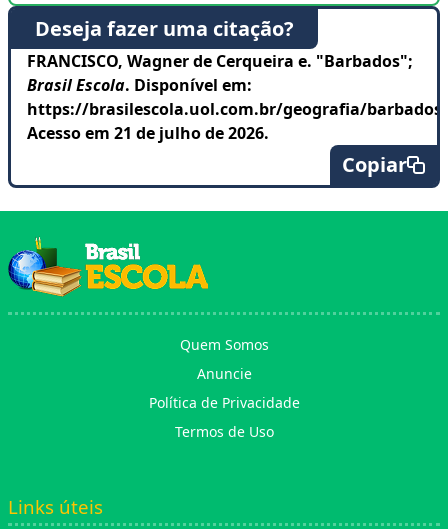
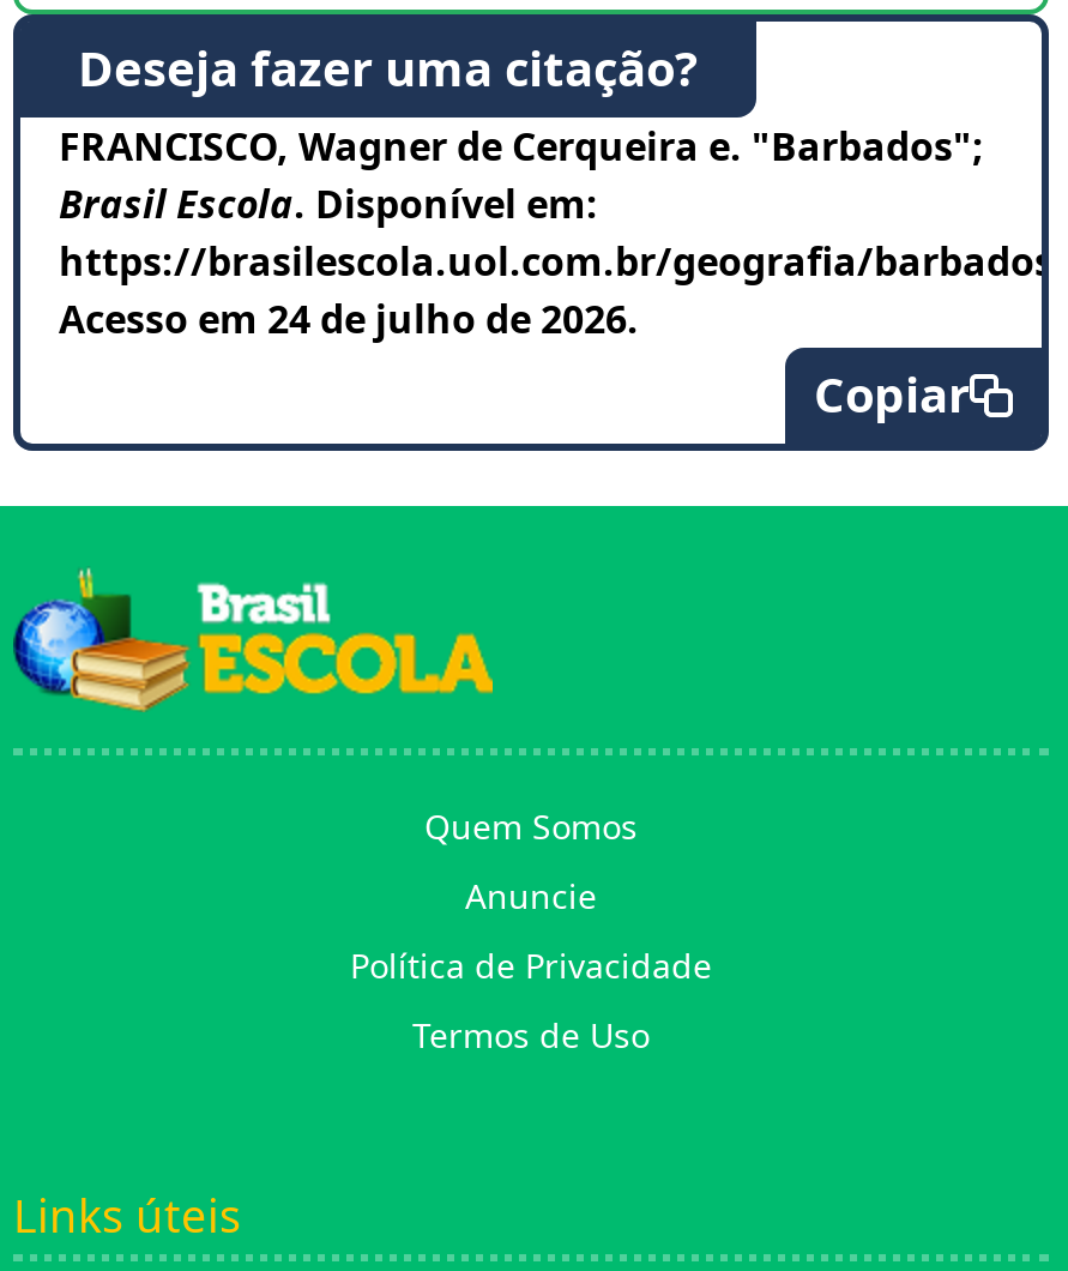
- Acesso em 21 de julho de 2026.
+ Acesso em 24 de julho de 2026.
